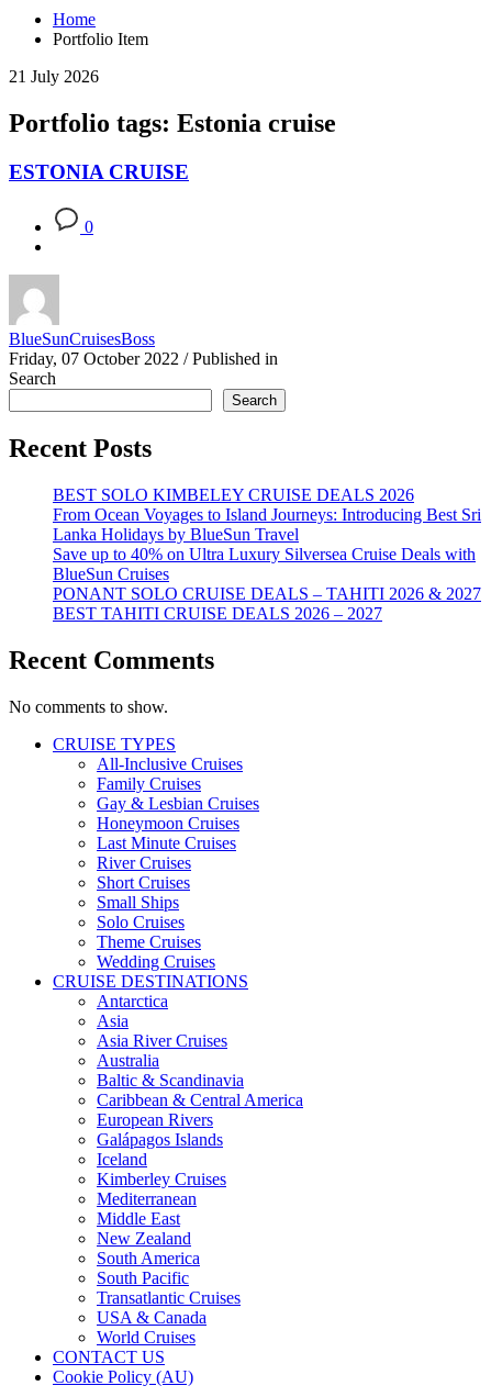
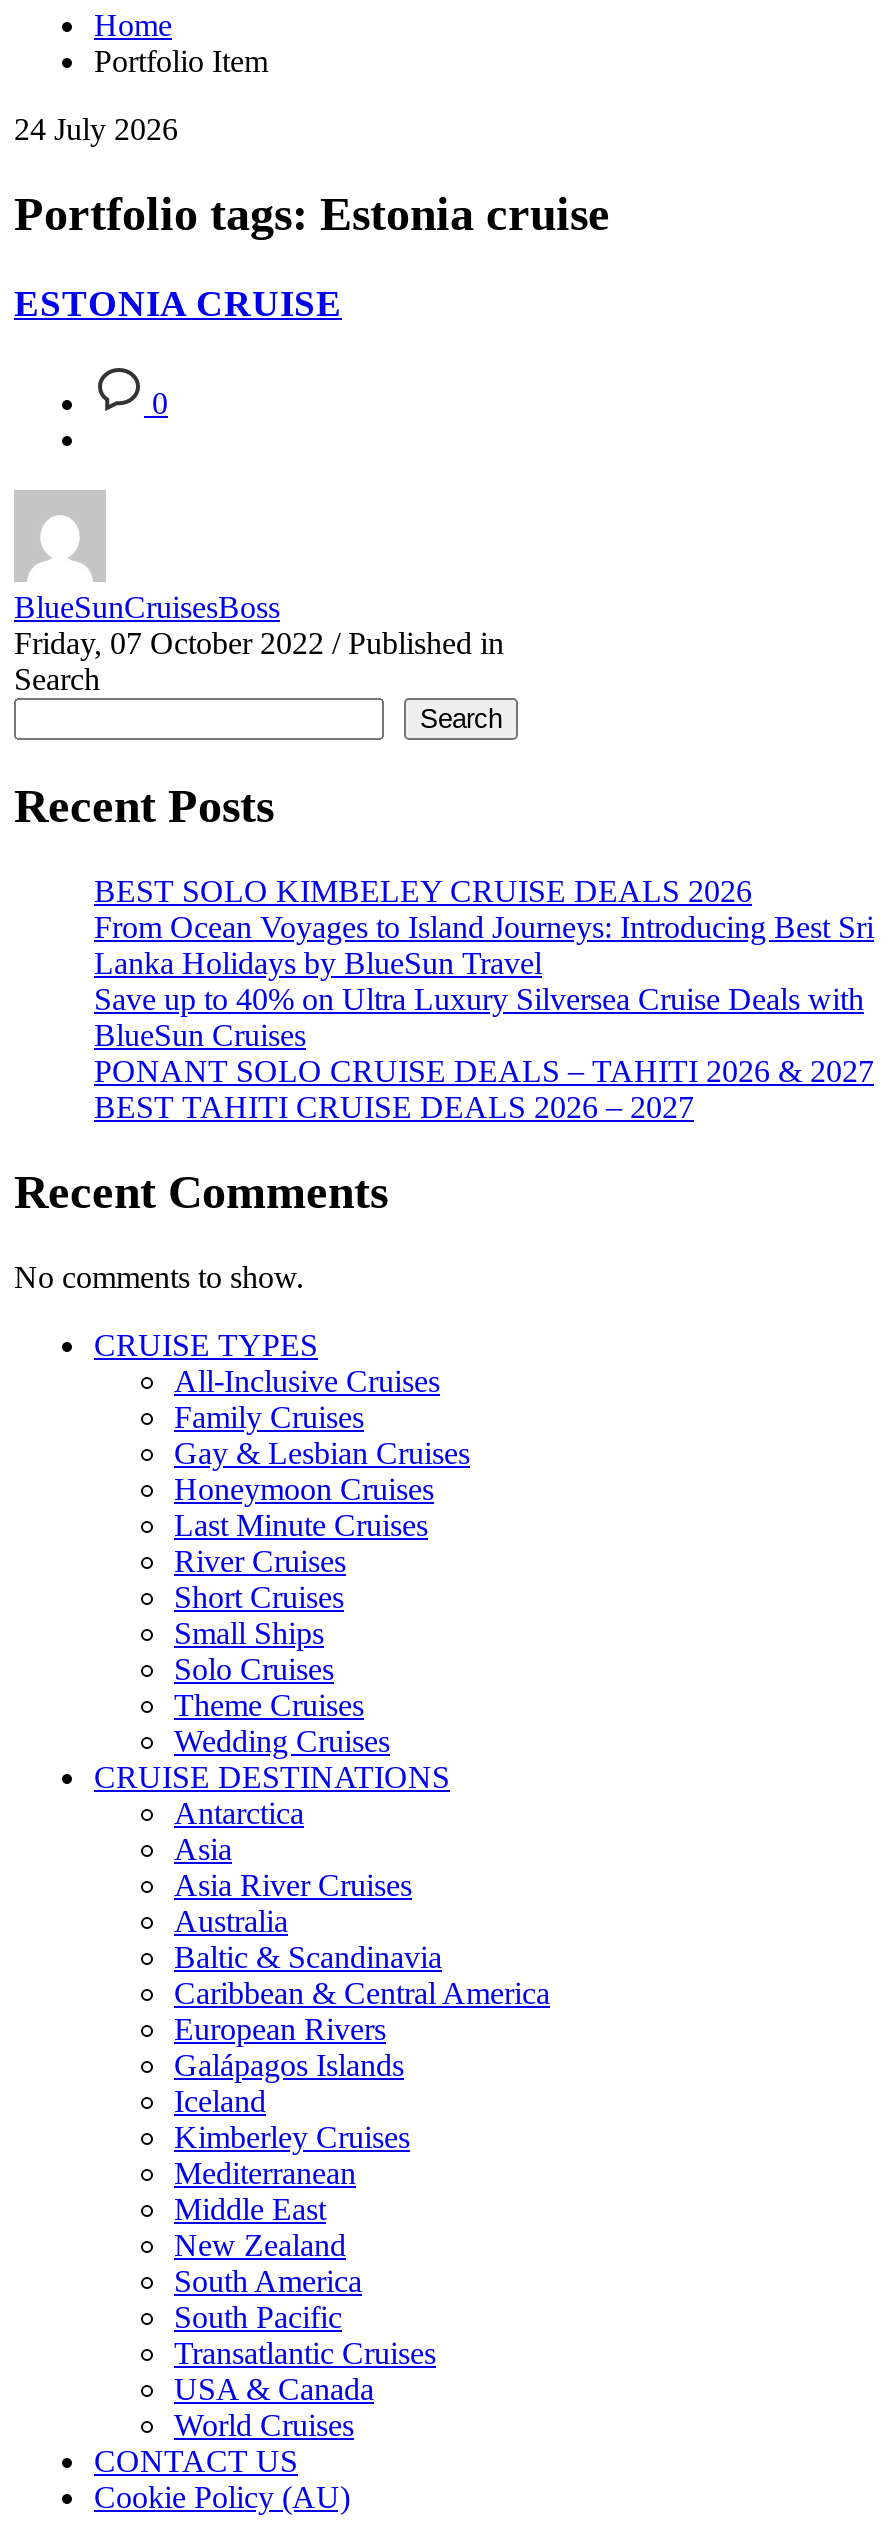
- 21 July 2026
+ 24 July 2026
